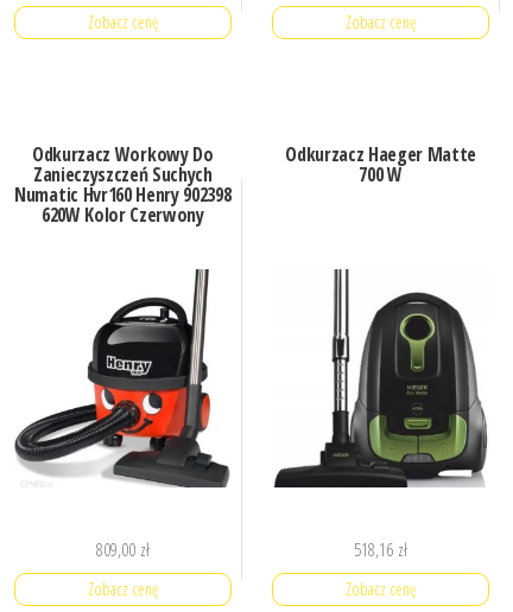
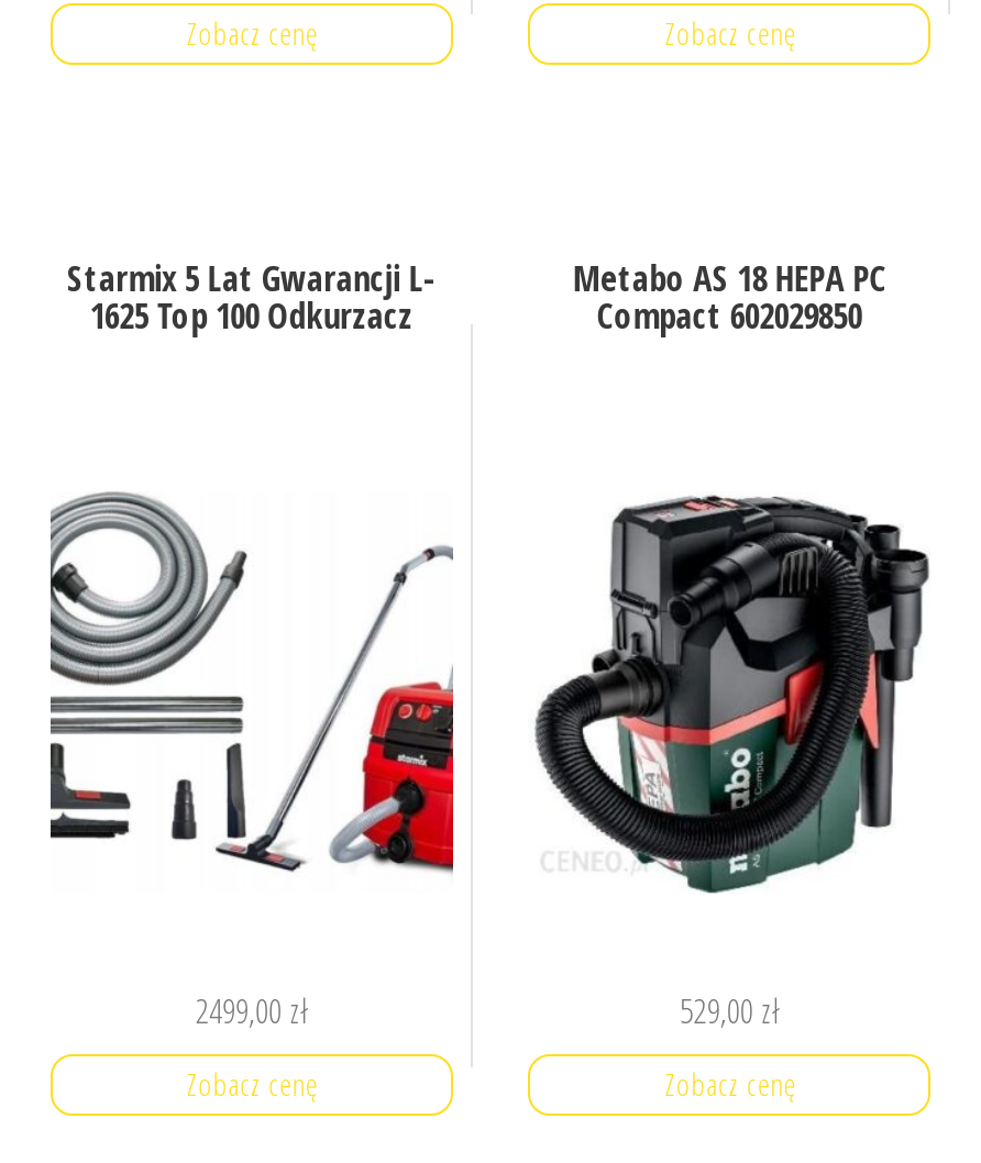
- Odkurzacz Workowy Do
- Zanieczyszczeń Suchych
- Numatic Hvr160 Henry 902398
- 620W Kolor Czerwony
+ Starmix 5 Lat Gwarancji L-
+ 1625 Top 100 Odkurzacz

- Odkurzacz Haeger Matte
- 700 W
+ Metabo AS 18 HEPA PC
+ Compact 602029850

- [image]
+ [image]

- [image]
+ [image]

- 809,00 zł
+ 2499,00 zł

- 518,16 zł
+ 529,00 zł
